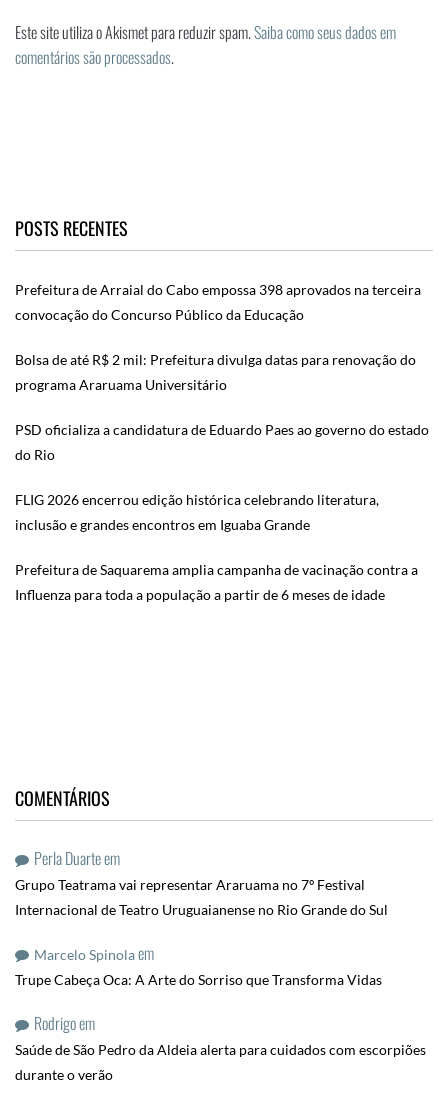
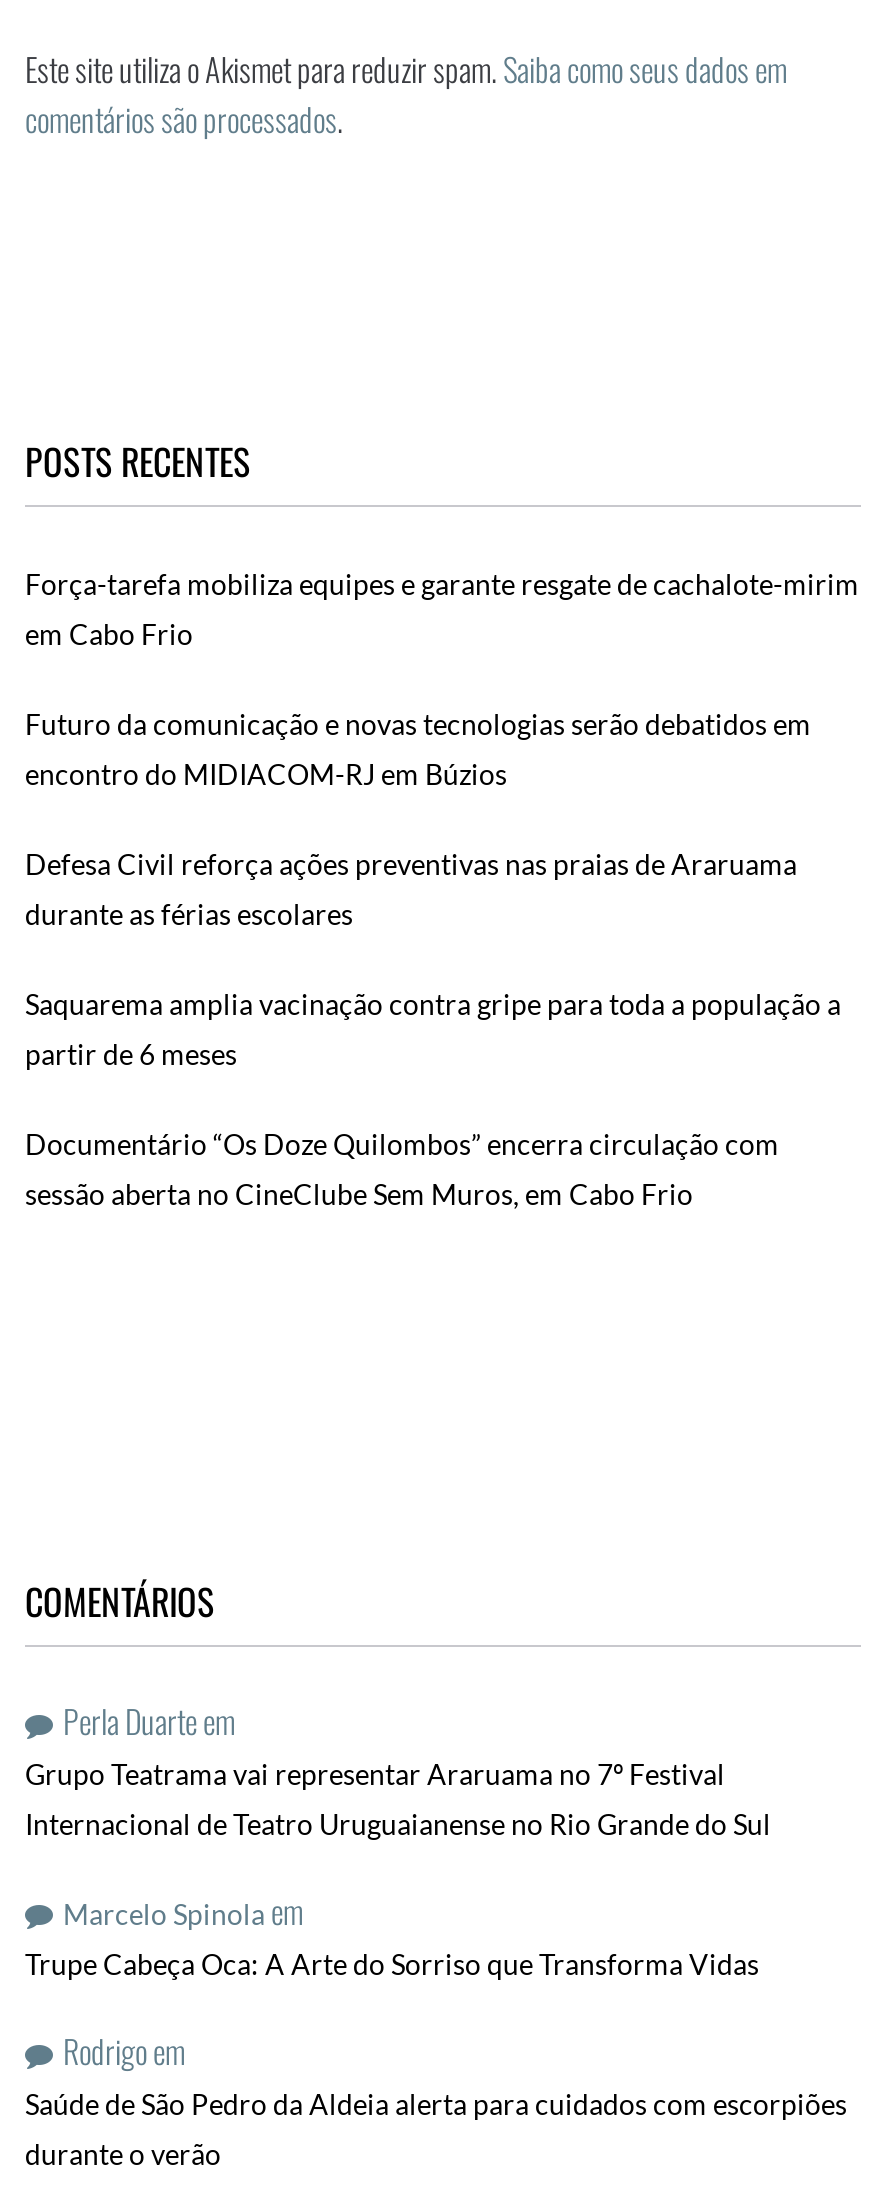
- Prefeitura de Arraial do Cabo empossa 398 aprovados na terceira
+ Força-tarefa mobiliza equipes e garante resgate de cachalote-mirim

- convocação do Concurso Público da Educação
+ em Cabo Frio

- Bolsa de até R$ 2 mil: Prefeitura divulga datas para renovação do
+ Futuro da comunicação e novas tecnologias serão debatidos em

- programa Araruama Universitário
+ encontro do MIDIACOM-RJ em Búzios

- PSD oficializa a candidatura de Eduardo Paes ao governo do estado
+ Defesa Civil reforça ações preventivas nas praias de Araruama

- do Rio
+ durante as férias escolares

- FLIG 2026 encerrou edição histórica celebrando literatura,
+ Saquarema amplia vacinação contra gripe para toda a população a

- inclusão e grandes encontros em Iguaba Grande
+ partir de 6 meses

- Prefeitura de Saquarema amplia campanha de vacinação contra a
+ Documentário “Os Doze Quilombos” encerra circulação com

- Influenza para toda a população a partir de 6 meses de idade
+ sessão aberta no CineClube Sem Muros, em Cabo Frio
